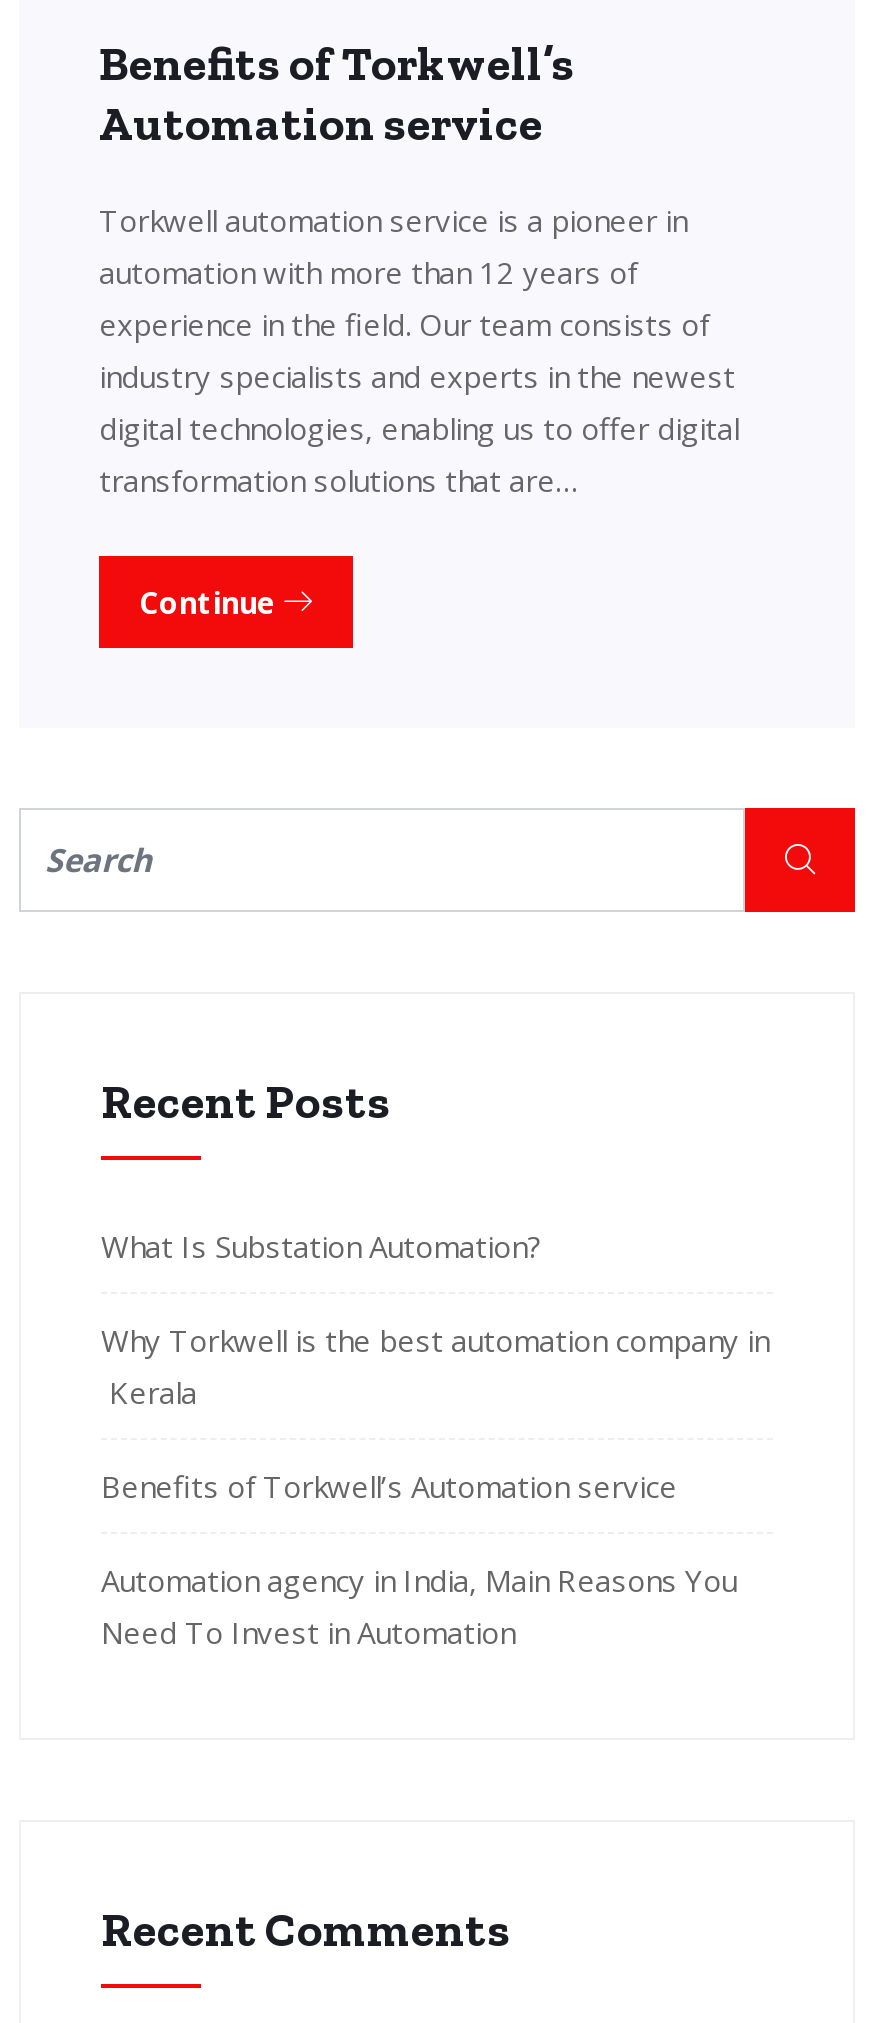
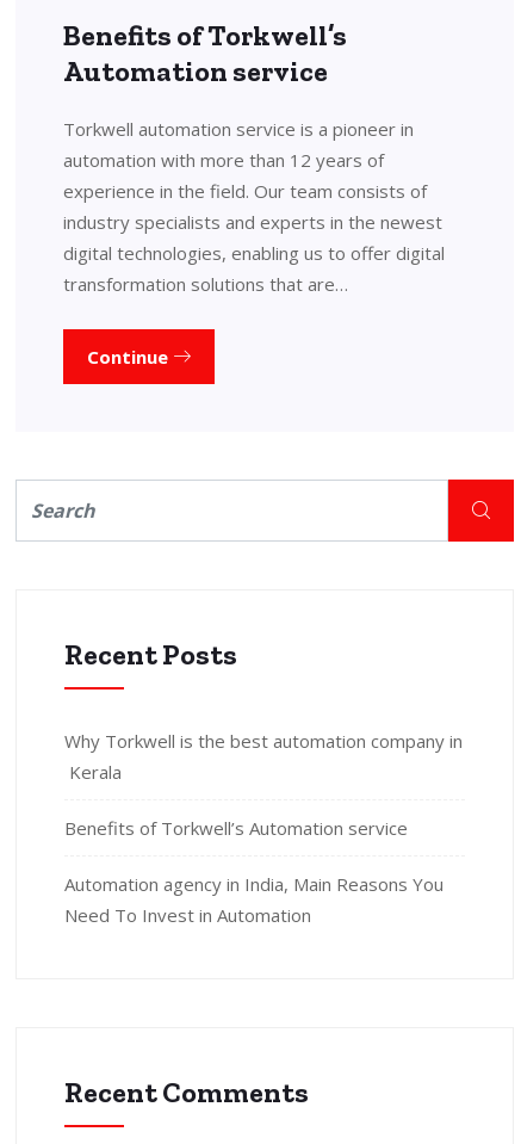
- What Is Substation Automation?
